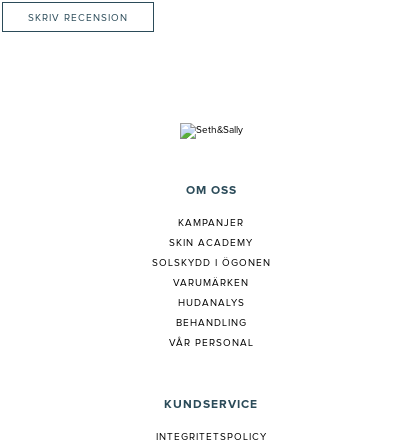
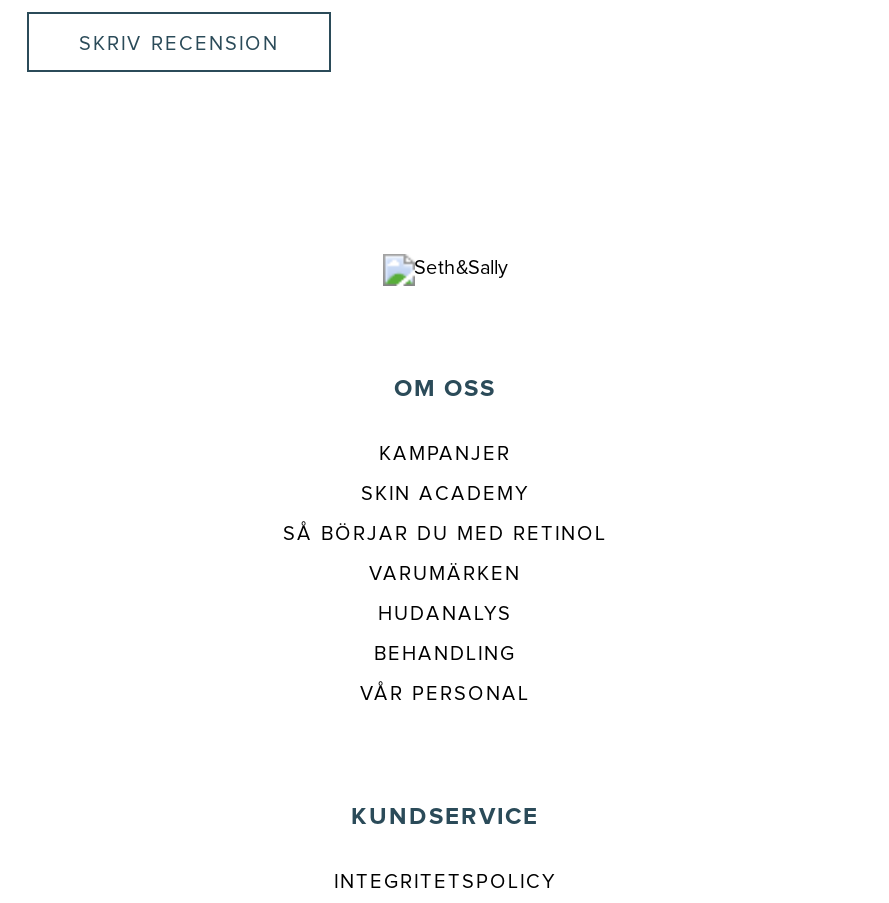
- SOLSKYDD I ÖGONEN
+ SÅ BÖRJAR DU MED RETINOL
